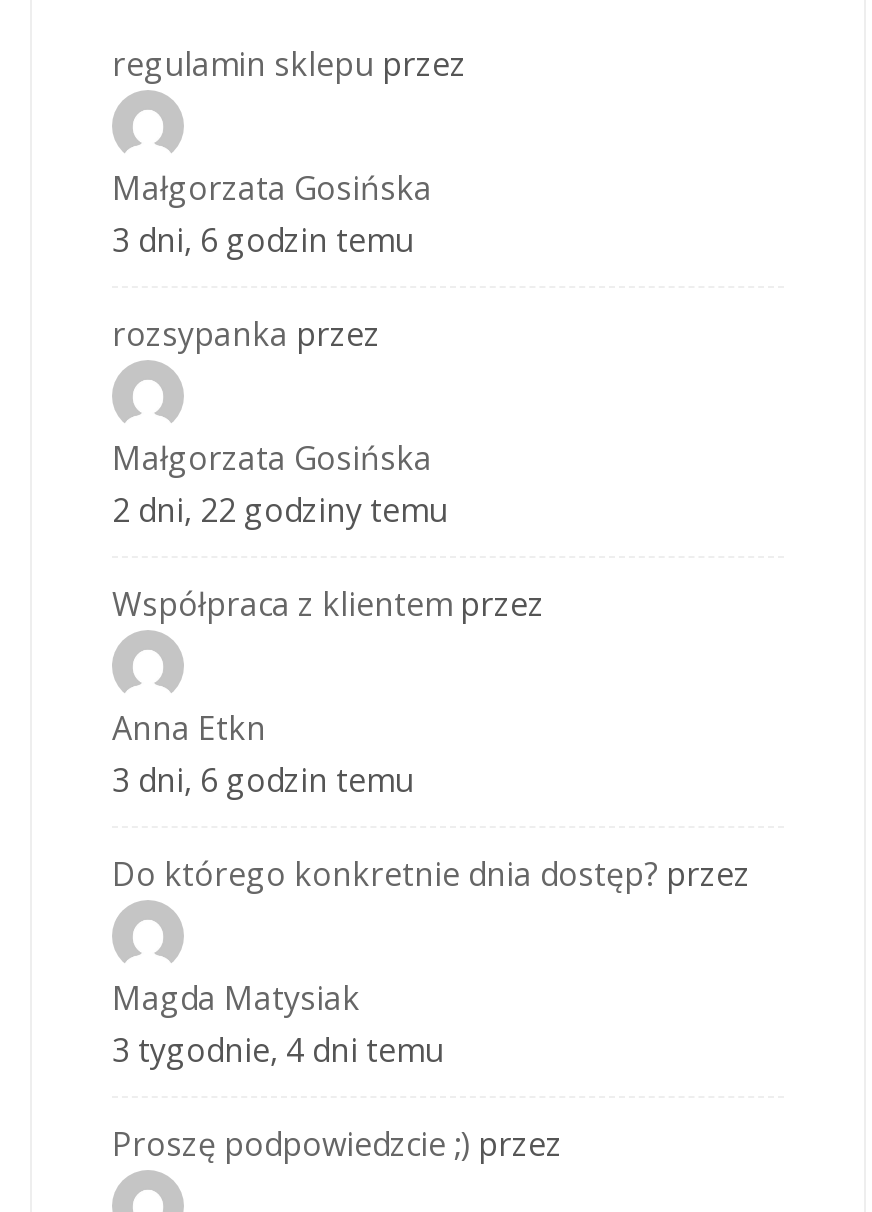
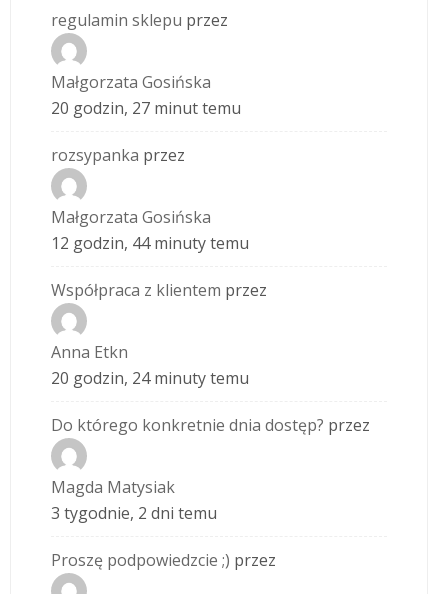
- 3 dni, 6 godzin temu
+ 20 godzin, 27 minut temu

- 2 dni, 22 godziny temu
+ 12 godzin, 44 minuty temu

- 3 dni, 6 godzin temu
+ 20 godzin, 24 minuty temu

- 3 tygodnie, 4 dni temu
+ 3 tygodnie, 2 dni temu
